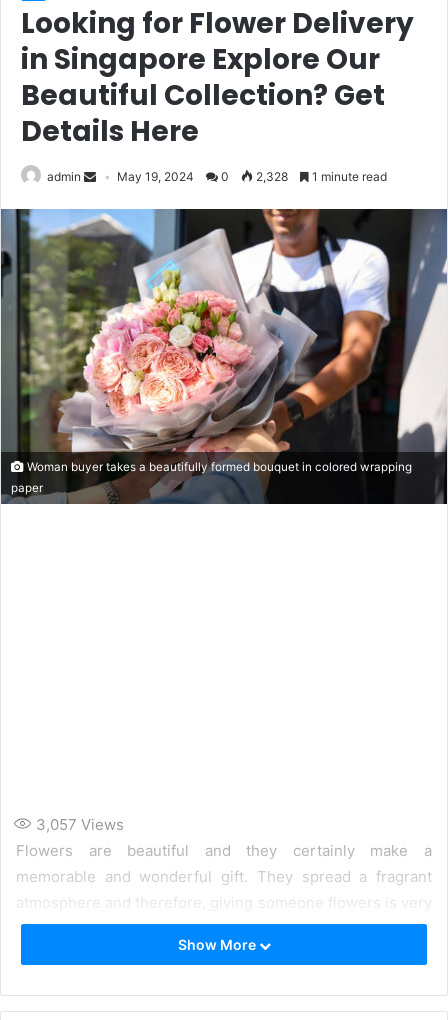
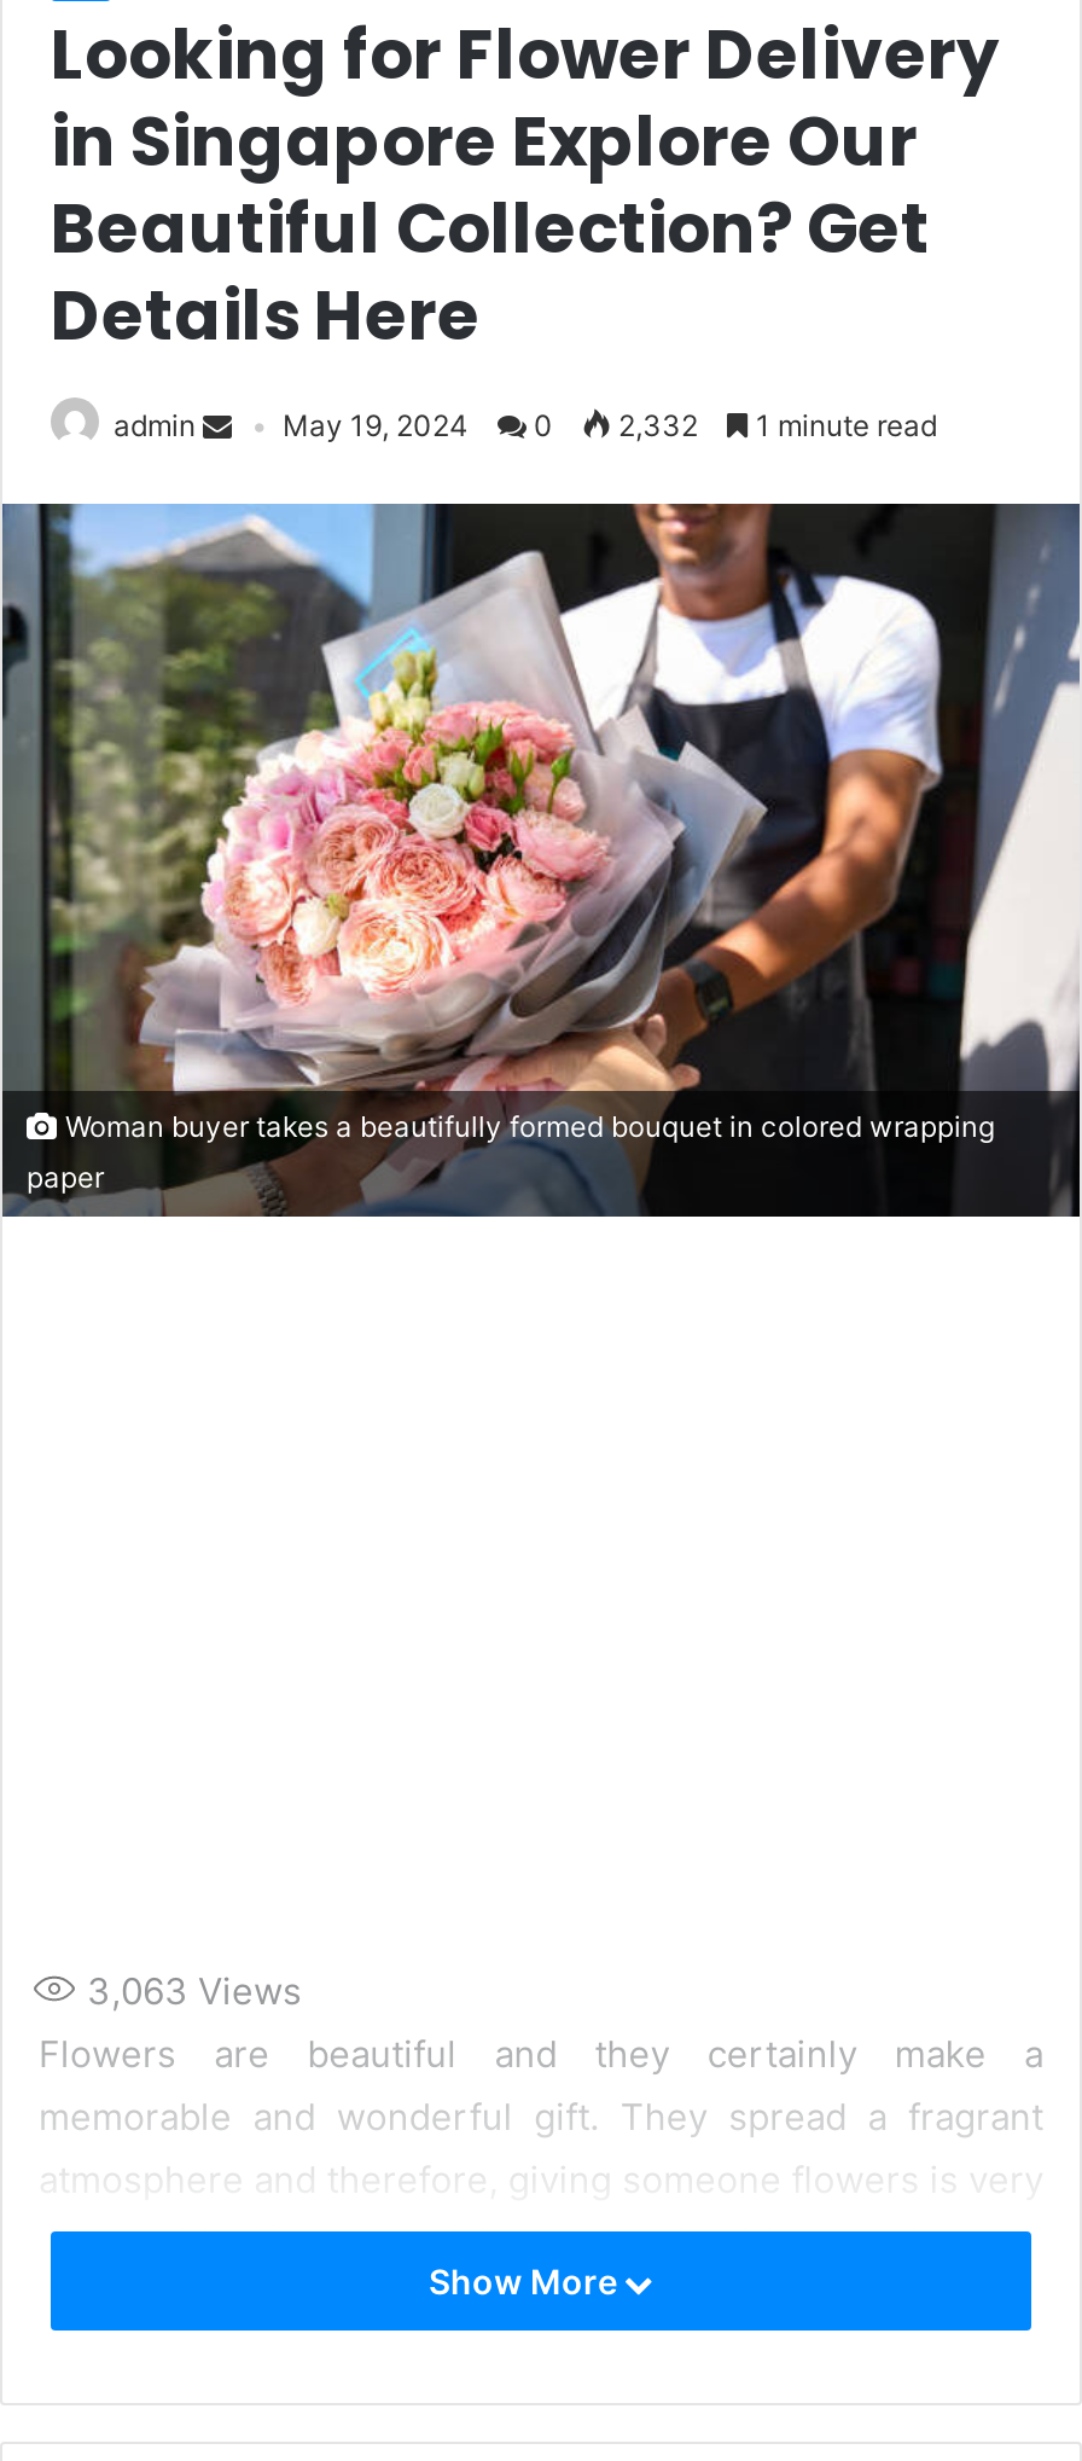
- May 19, 2024 0 2,328 1 minute read
+ May 19, 2024 0 2,332 1 minute read

- 3,057 Views
+ 3,063 Views
